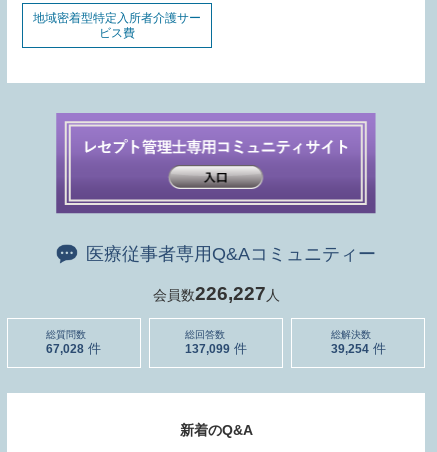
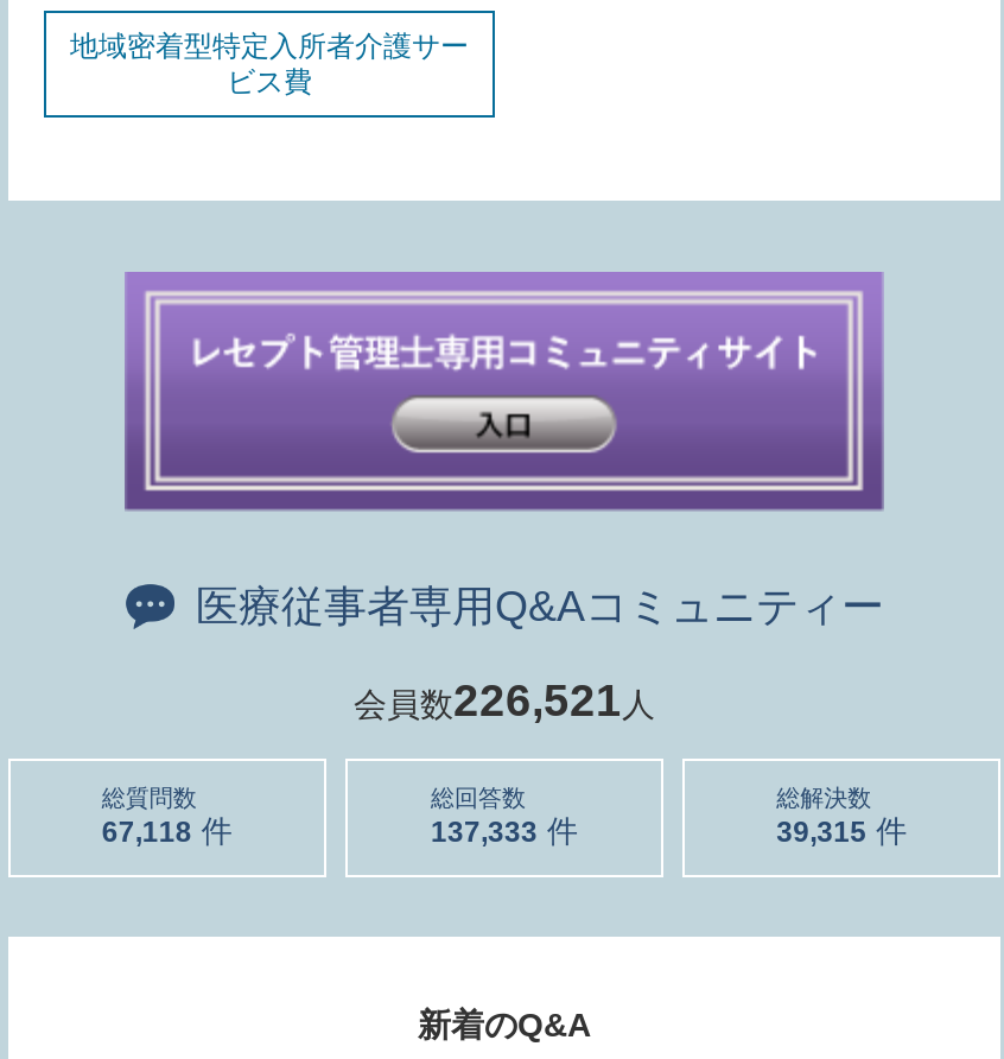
- 会員数226,227人
+ 会員数226,521人

- 67,028
+ 67,118

- 137,099
+ 137,333

- 39,254
+ 39,315
